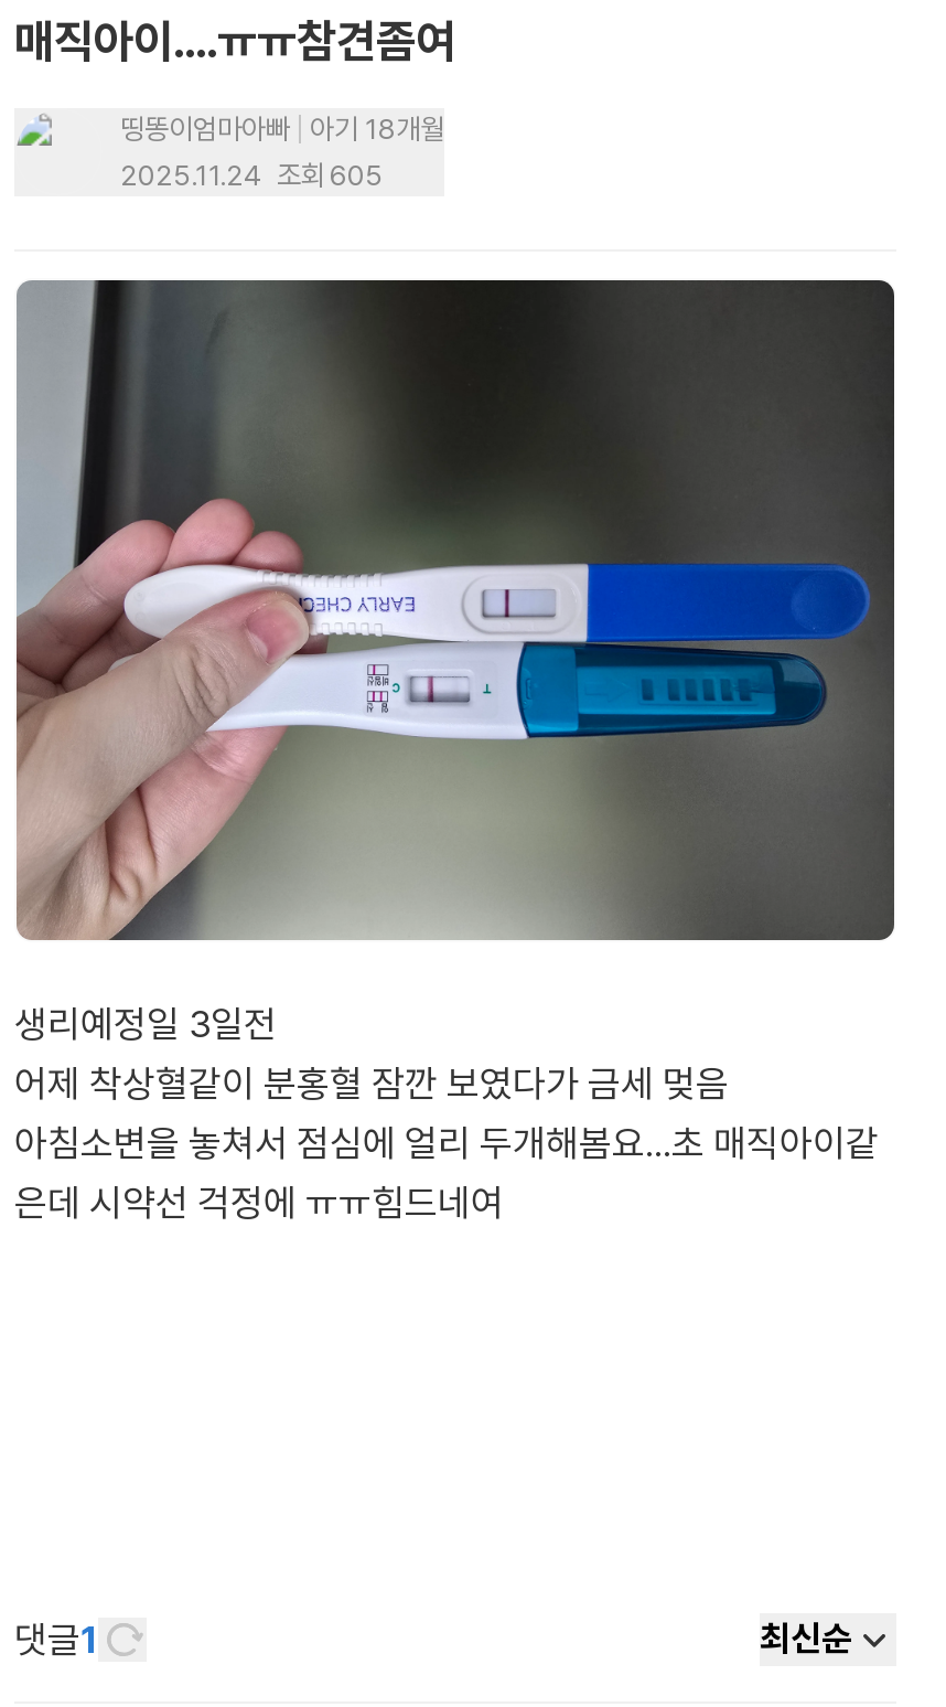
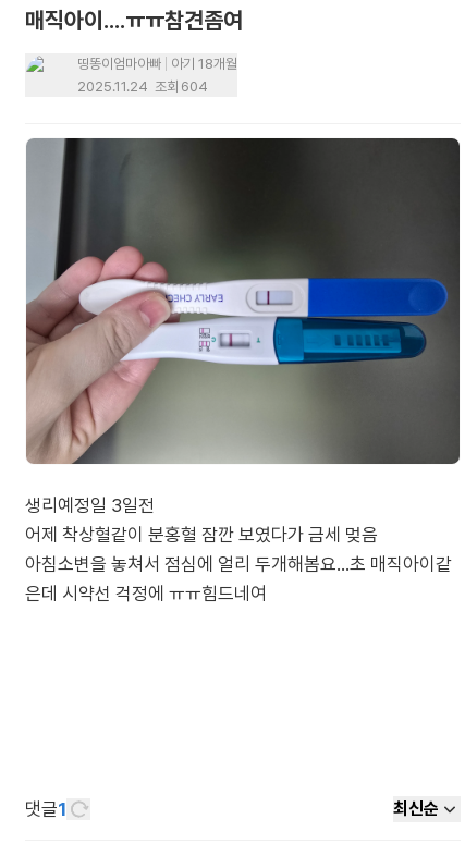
- 2025.11.24 조회 605
+ 2025.11.24 조회 604
